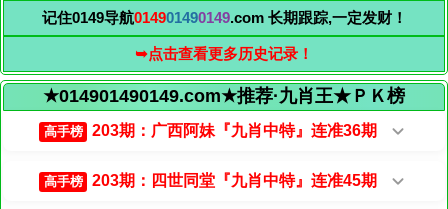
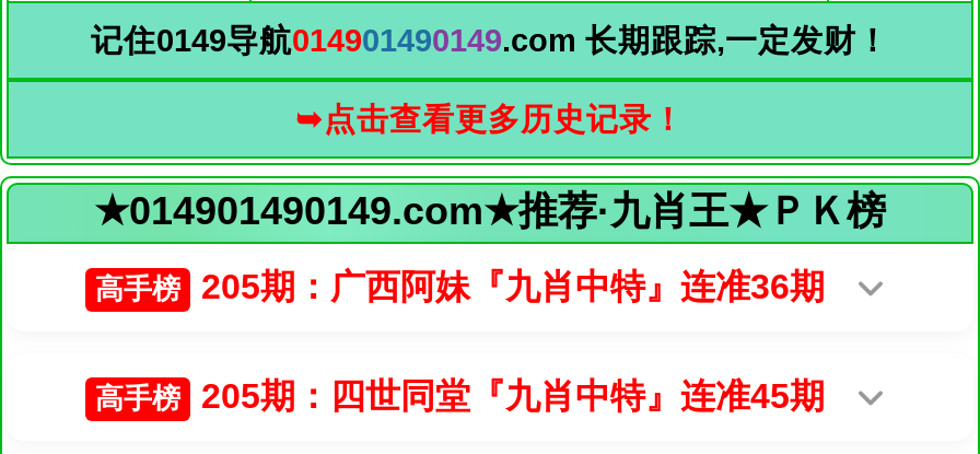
- 203期：广西阿妹『九肖中特』连准36期
+ 205期：广西阿妹『九肖中特』连准36期

- 203期：四世同堂『九肖中特』连准45期
+ 205期：四世同堂『九肖中特』连准45期
